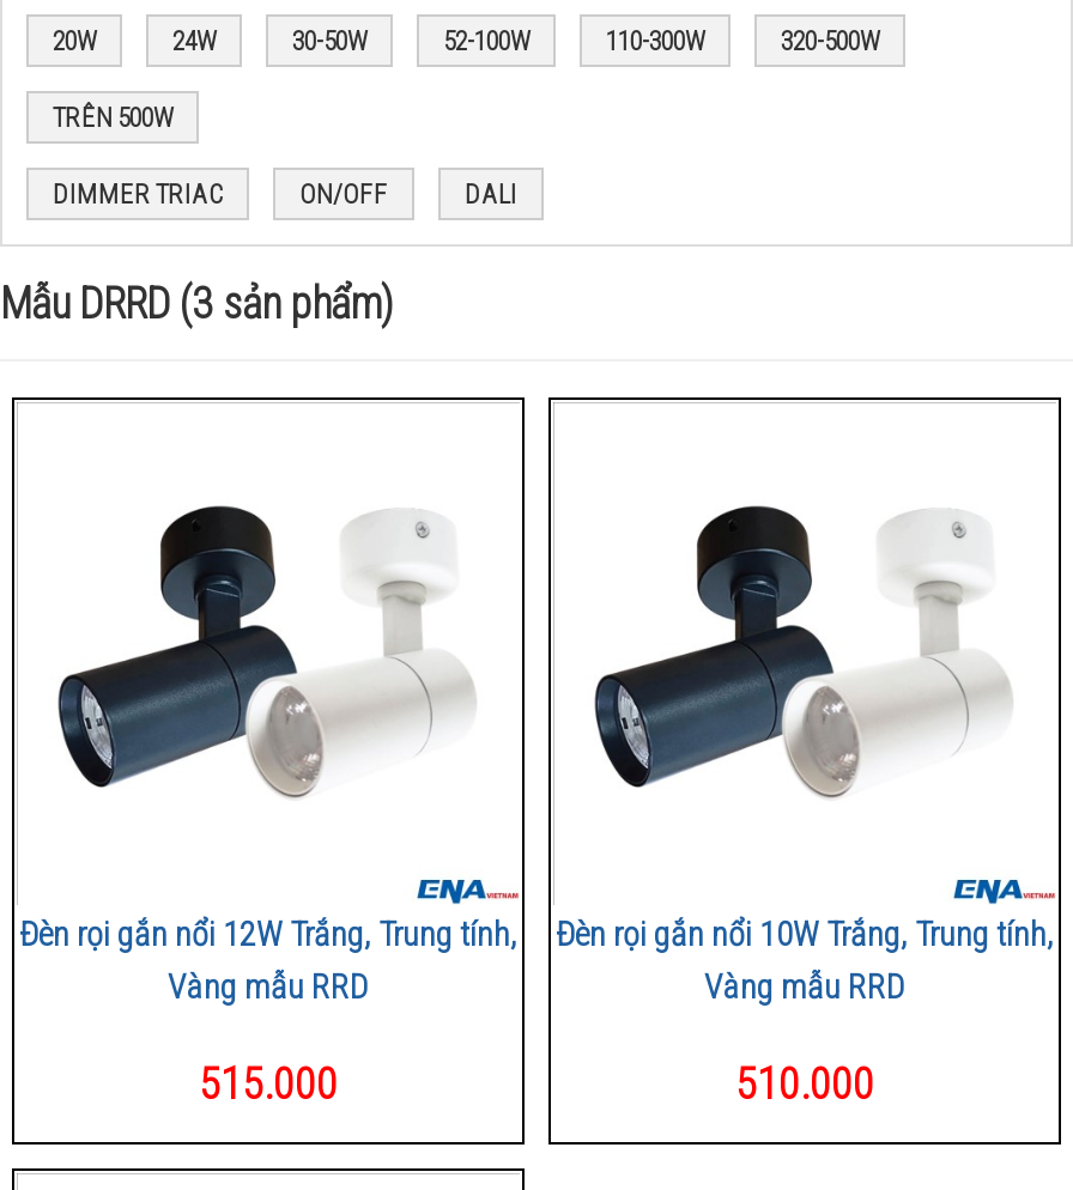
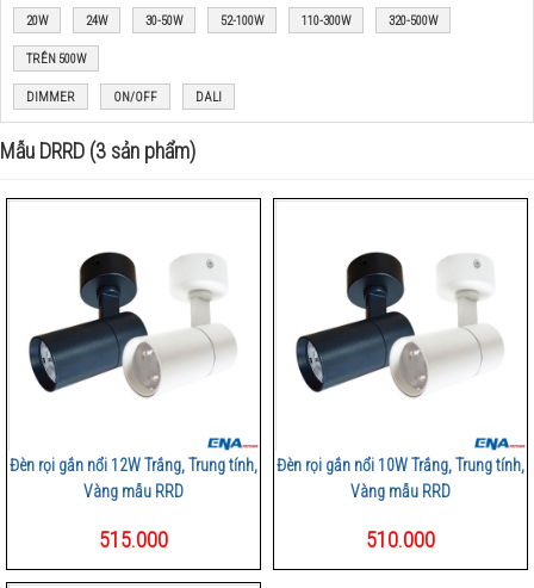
- DIMMER TRIAC
+ DIMMER
